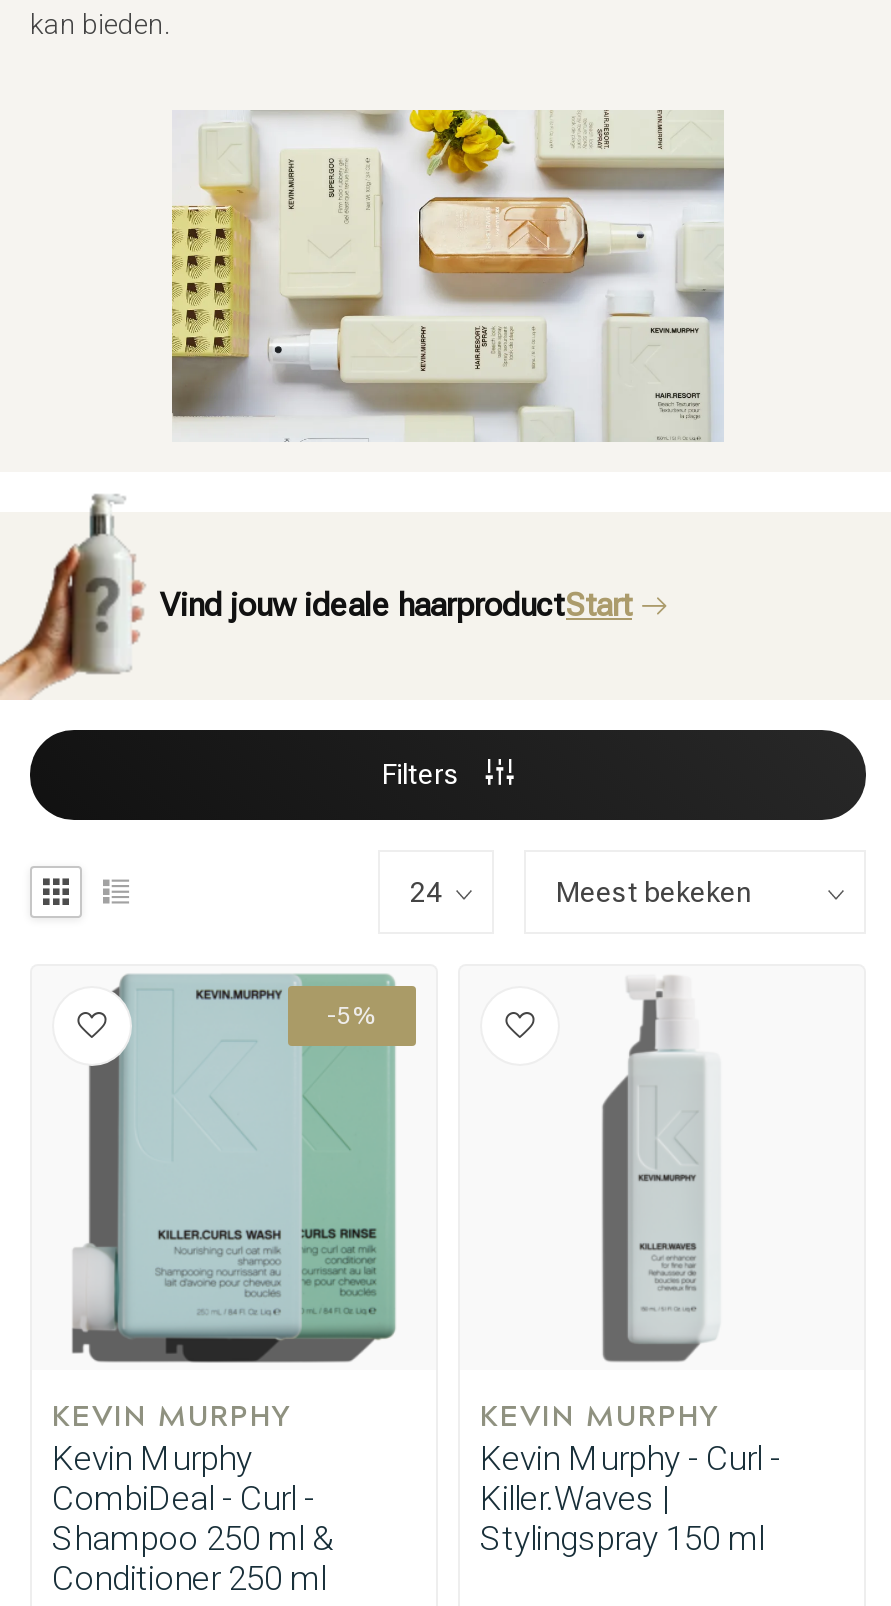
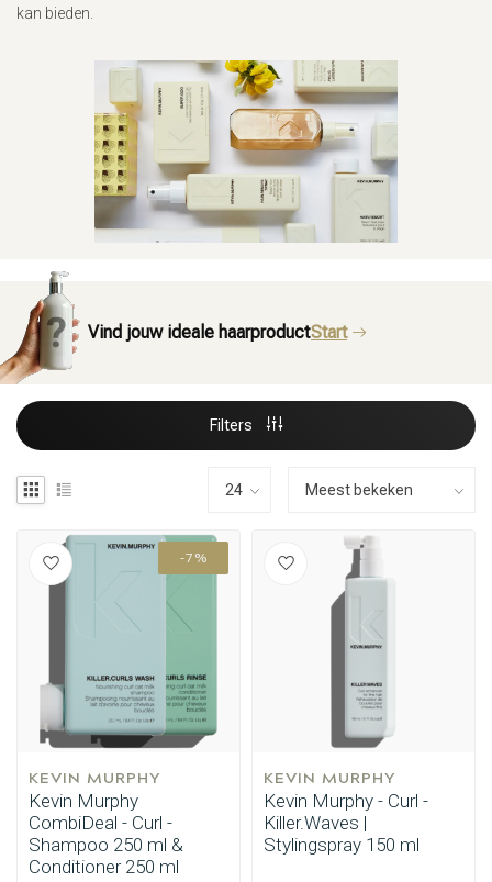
- -5%
+ -7%
